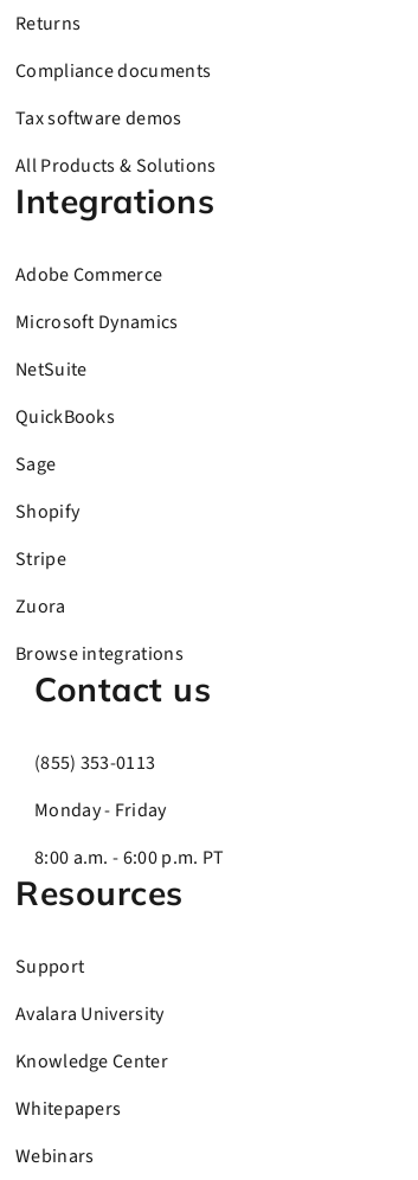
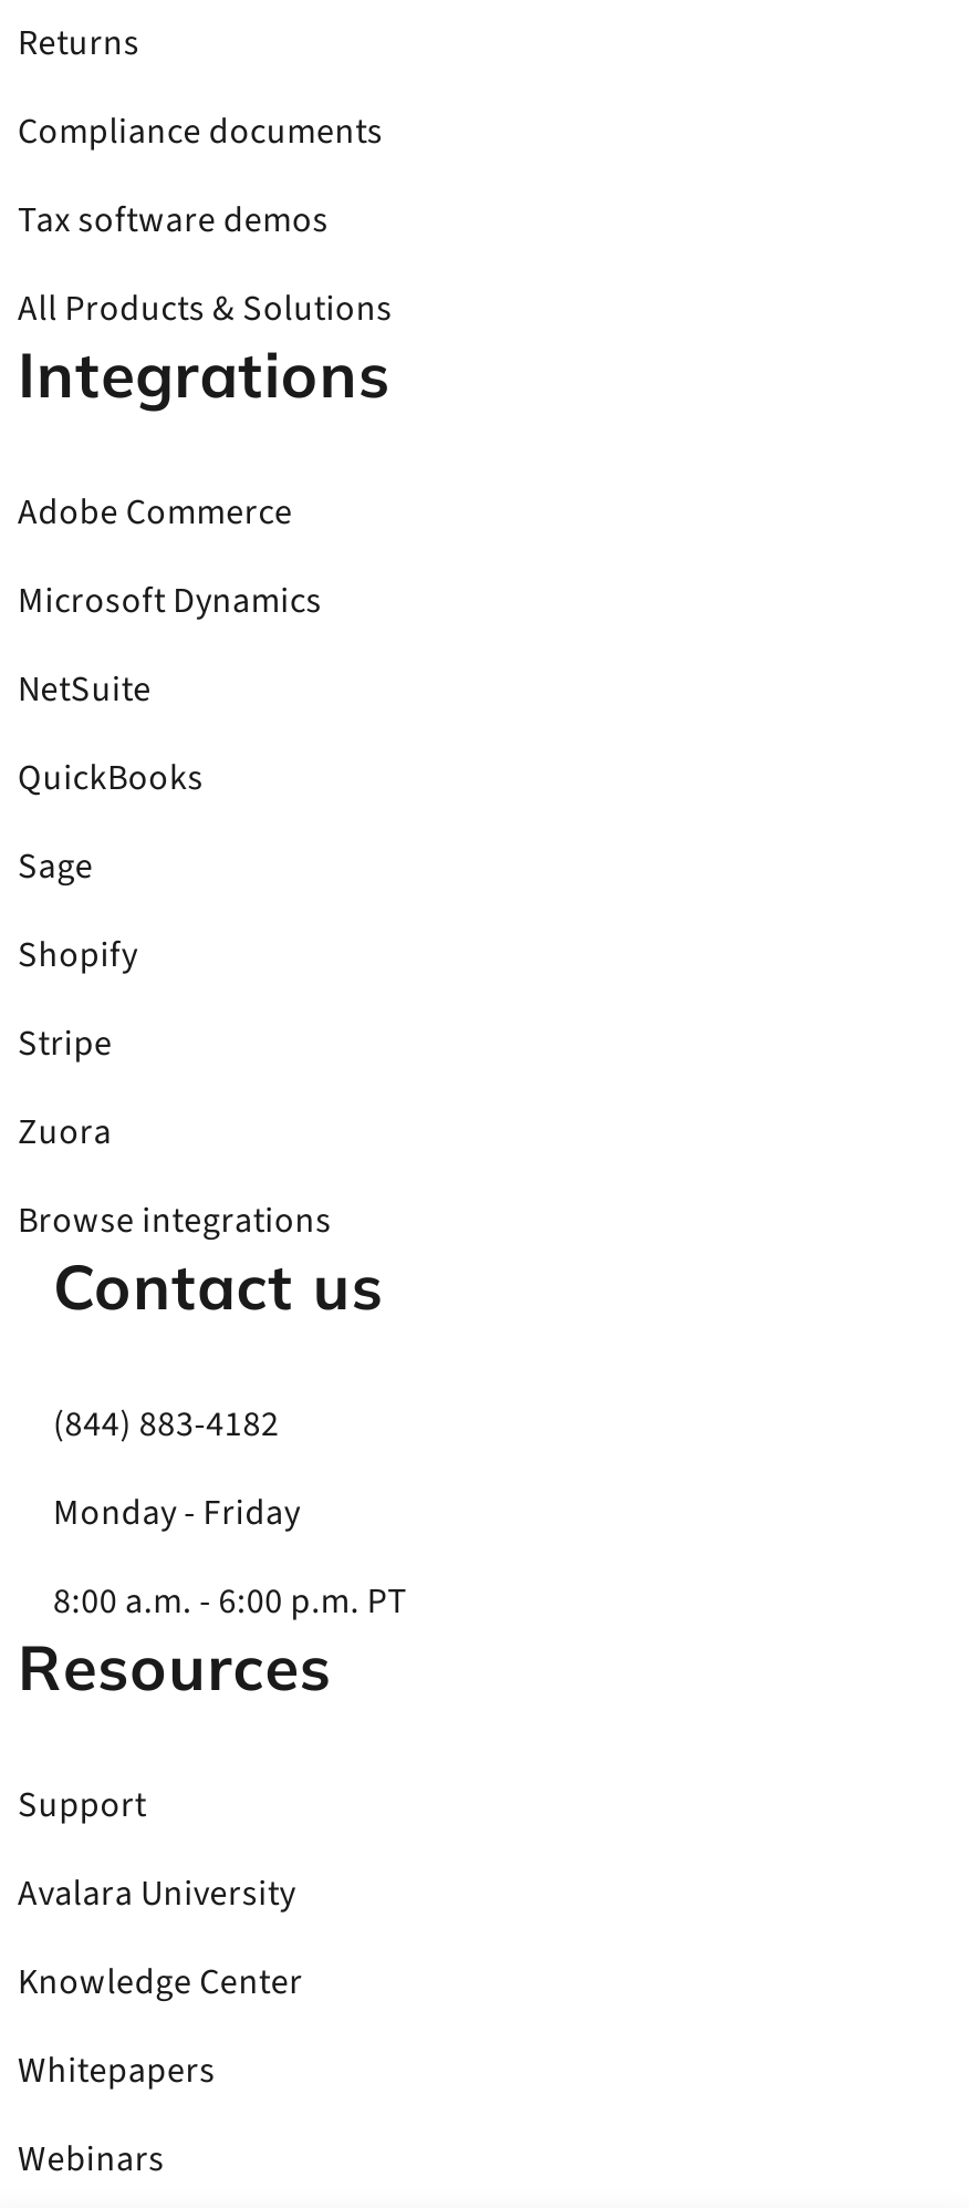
- (855) 353-0113
+ (844) 883-4182
